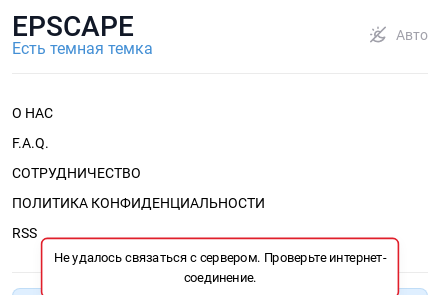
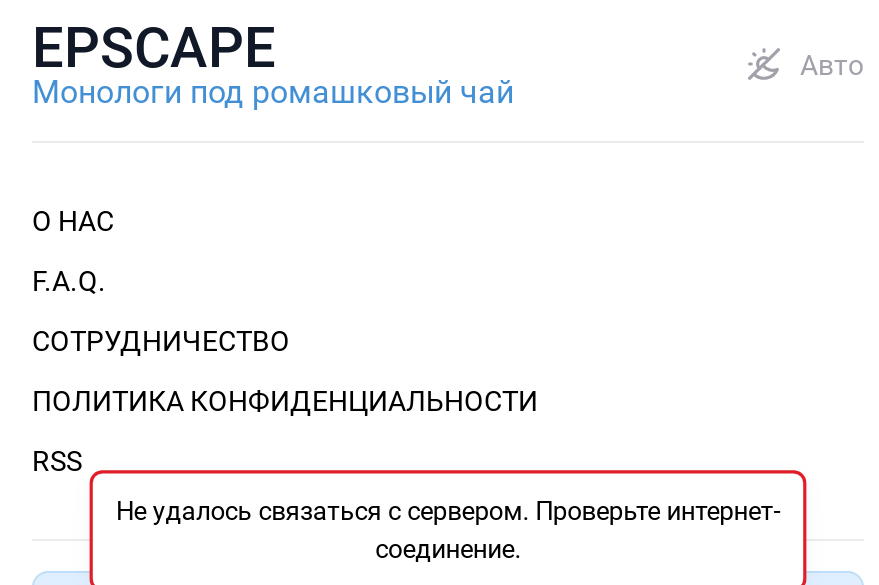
- Есть темная темка
+ Монологи под ромашковый чай
